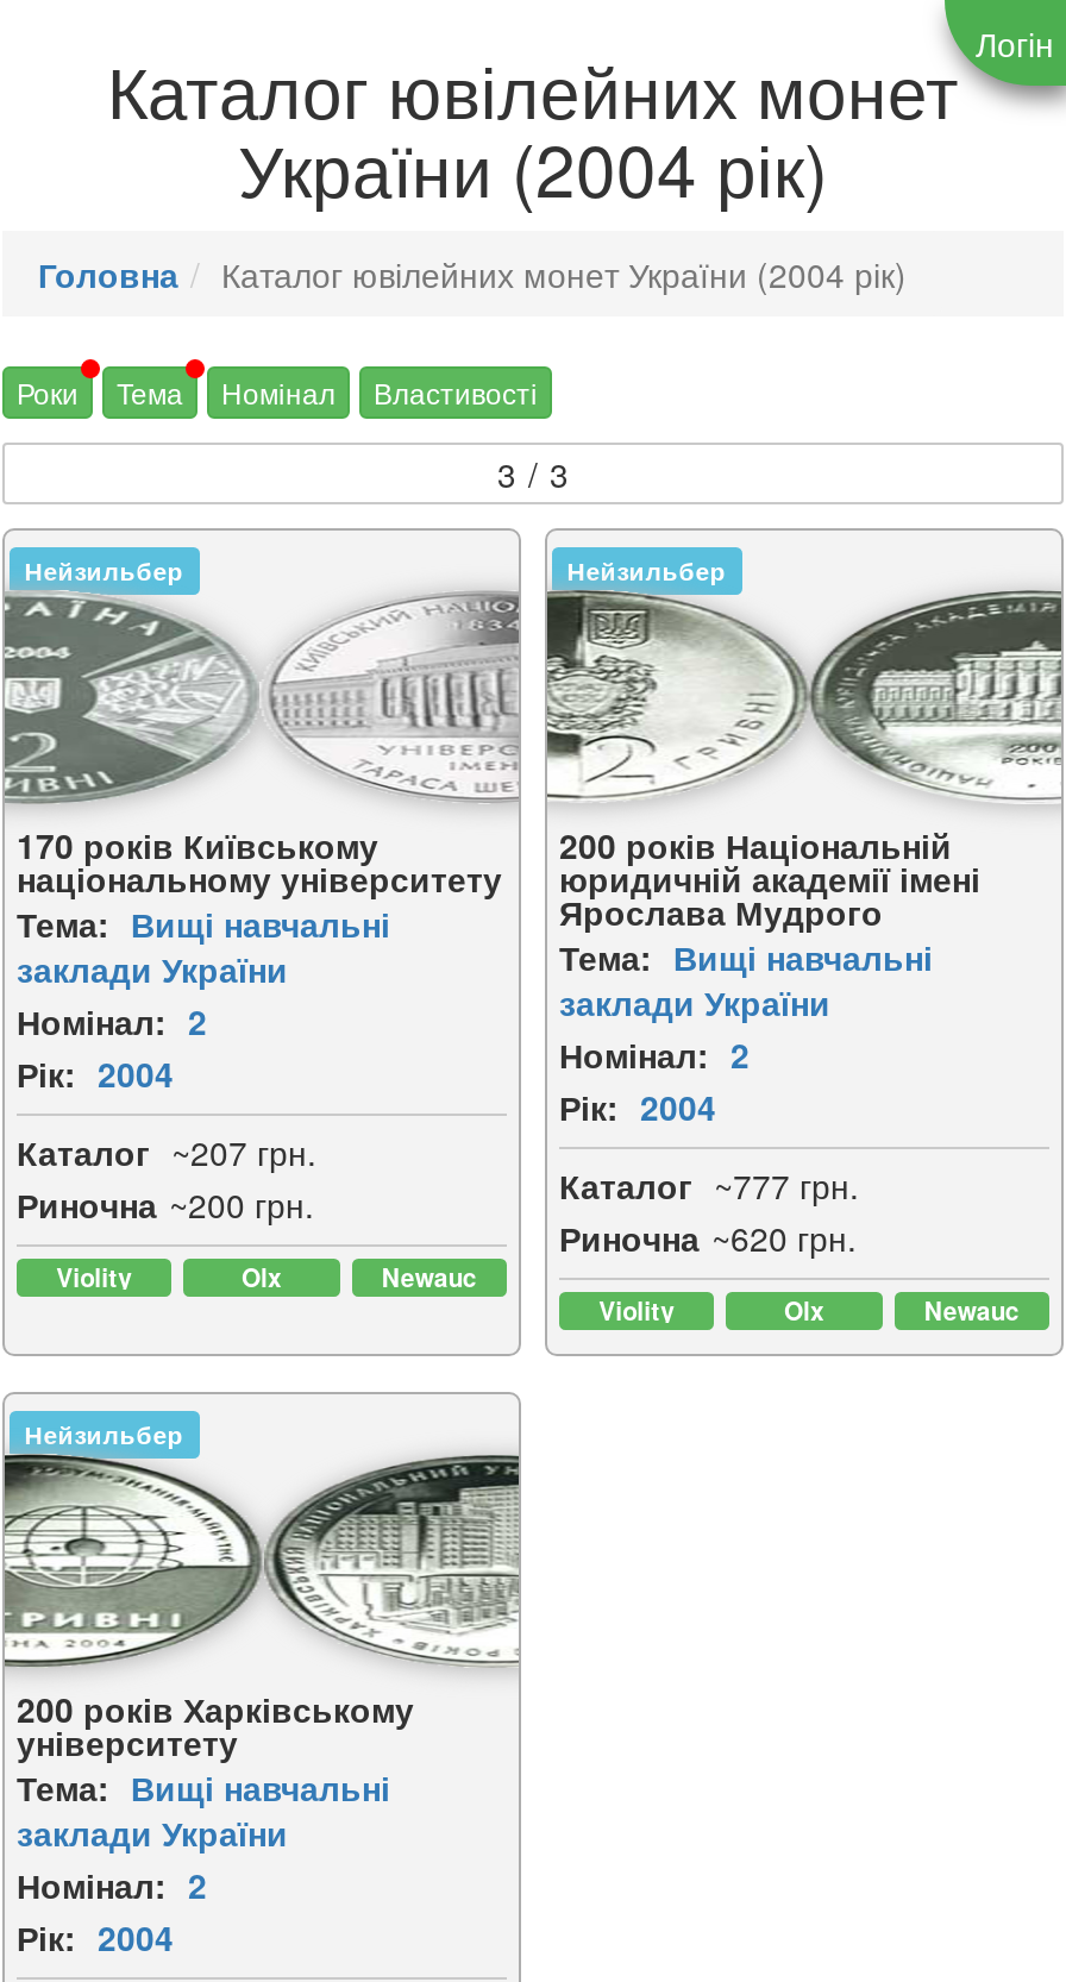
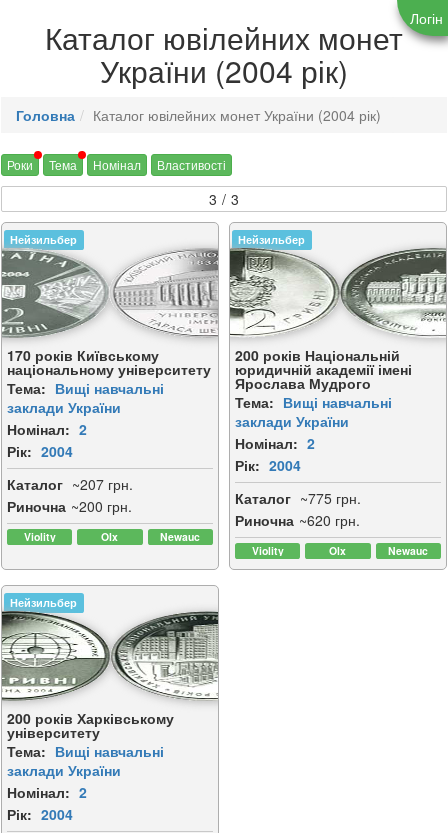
- Каталог ~777 грн.
+ Каталог ~775 грн.
